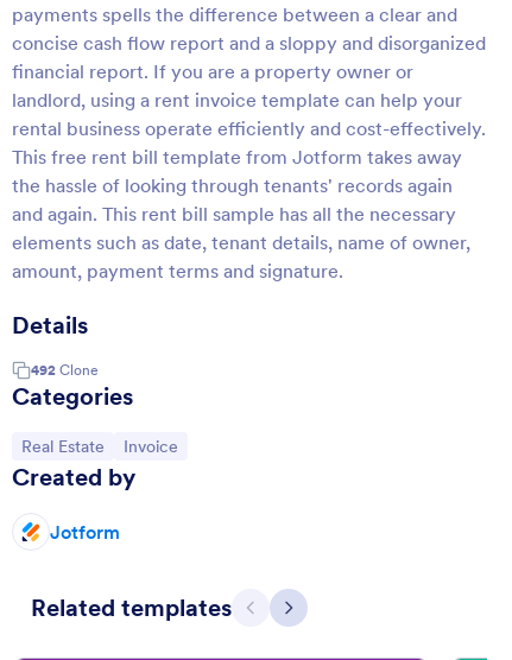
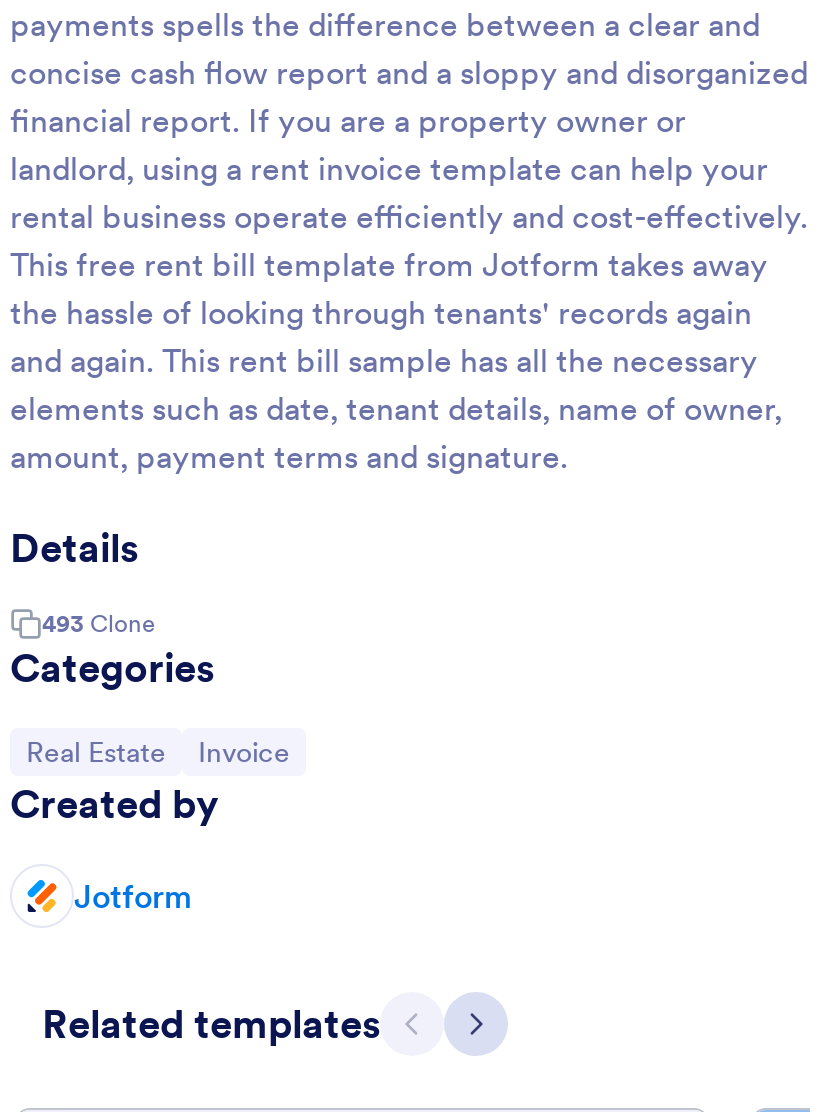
- 492 Clone
+ 493 Clone
